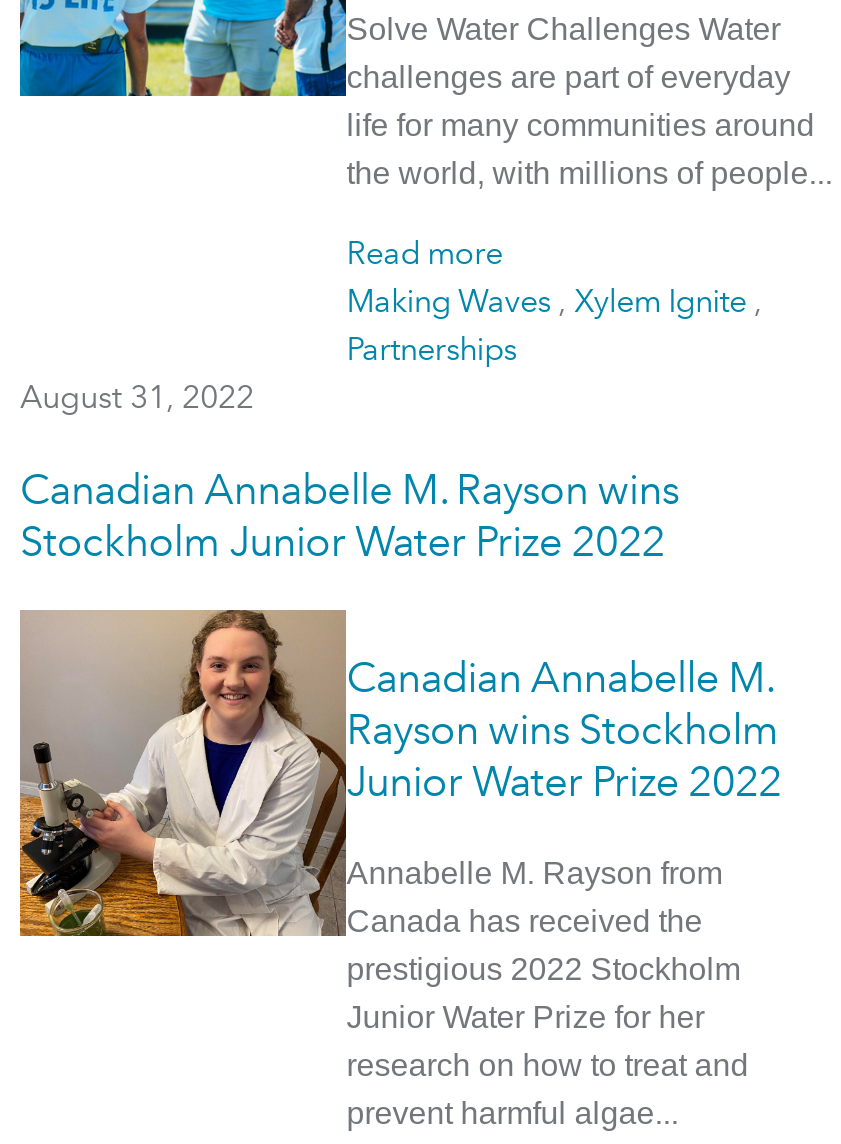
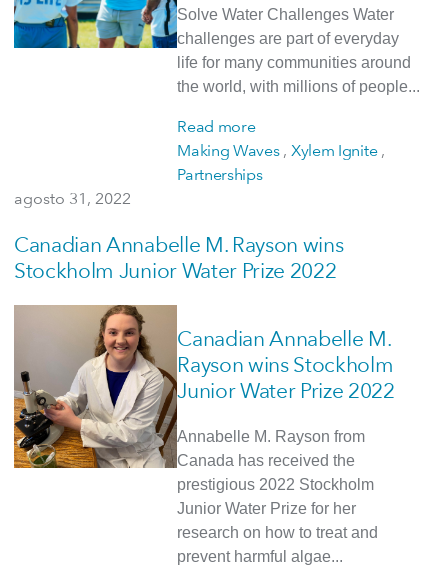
- August 31, 2022
+ agosto 31, 2022
